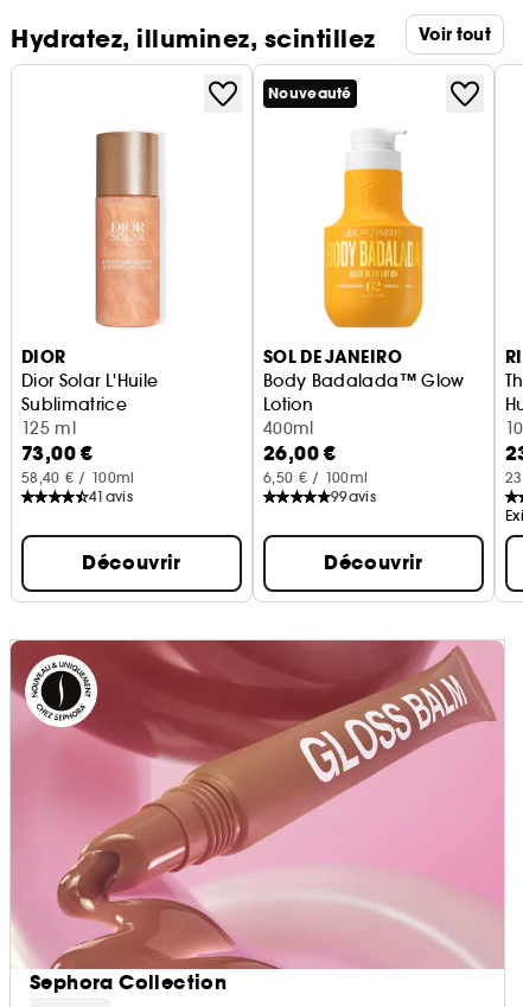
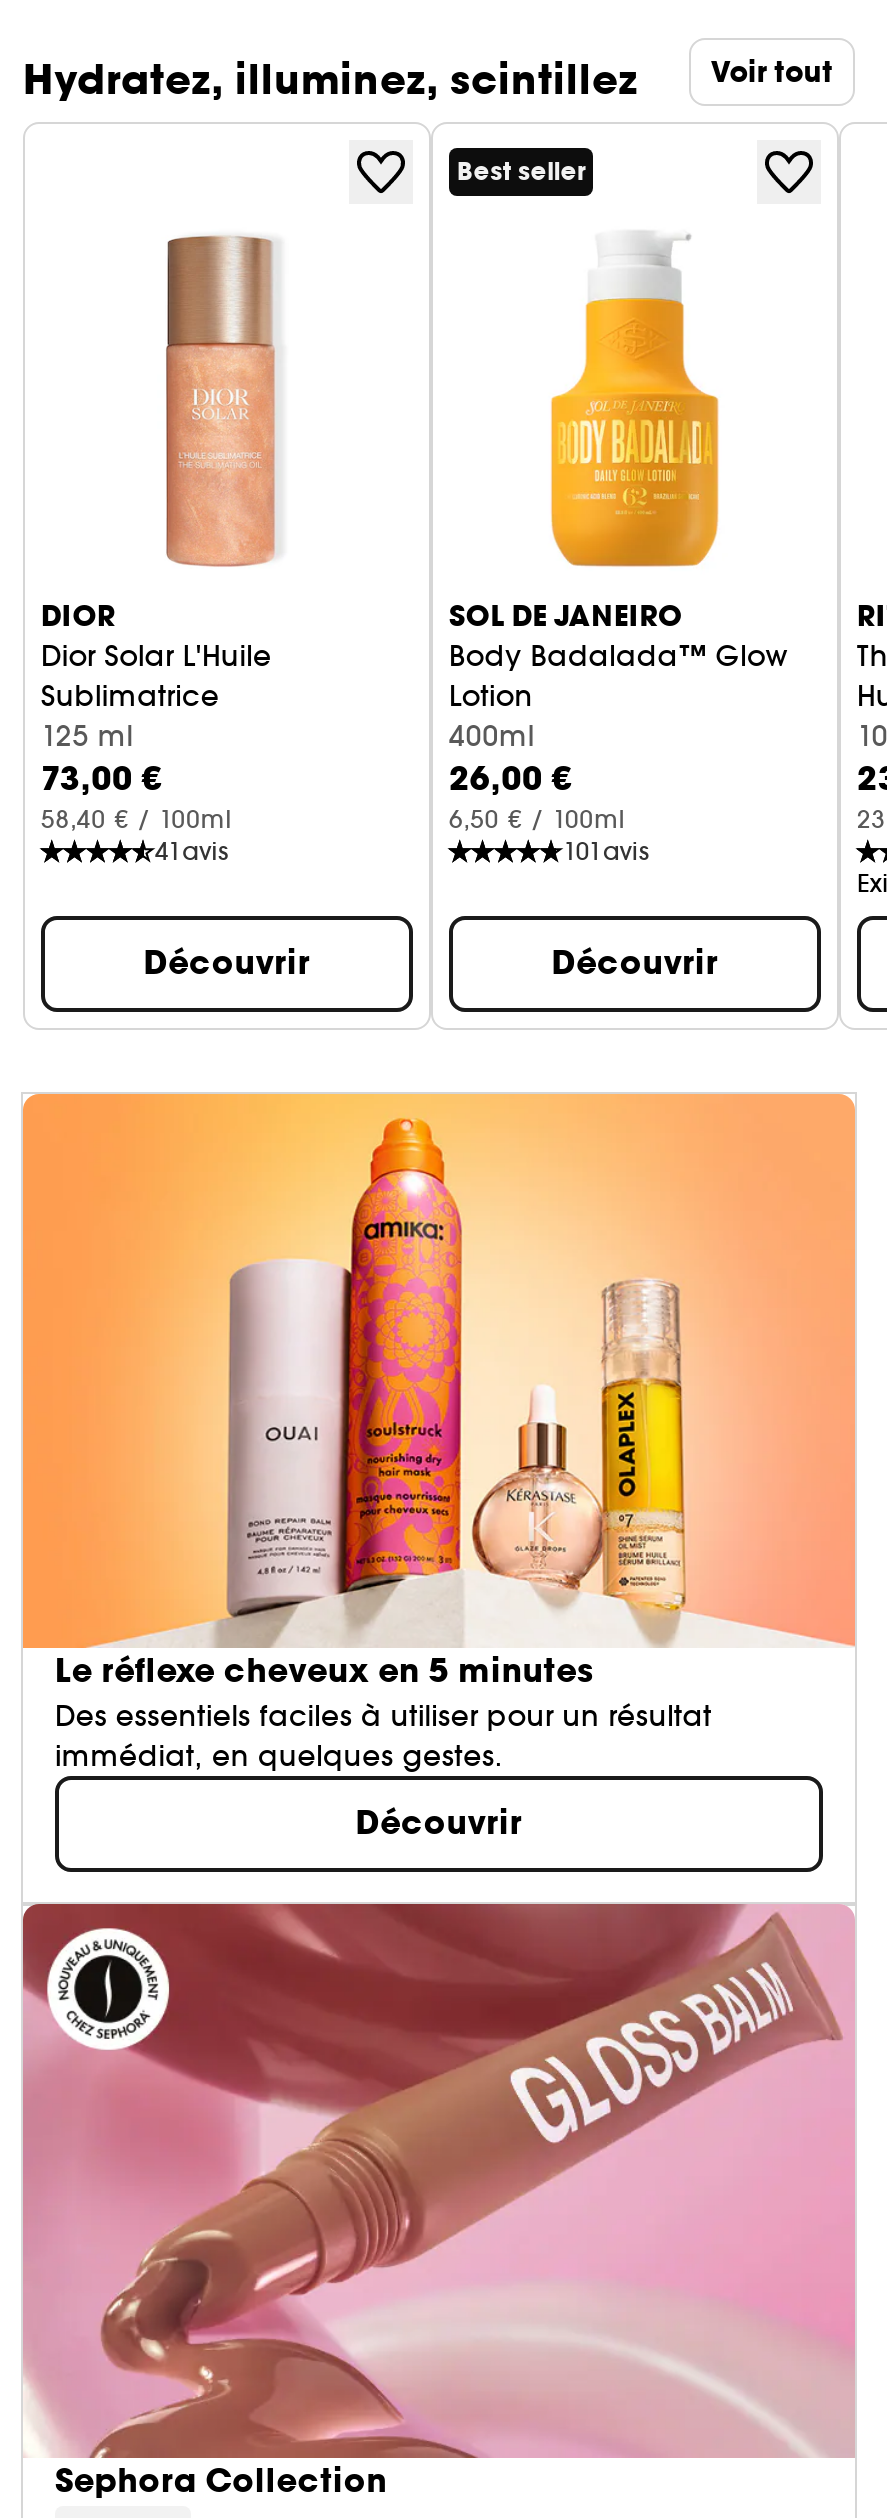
- Nouveauté
+ Best seller

- 99 avis
+ 101 avis

+ [image]
+ Le réflexe cheveux en 5 minutes
+ Des essentiels faciles à utiliser pour un résultat
+ immédiat, en quelques gestes.
+ Découvrir
